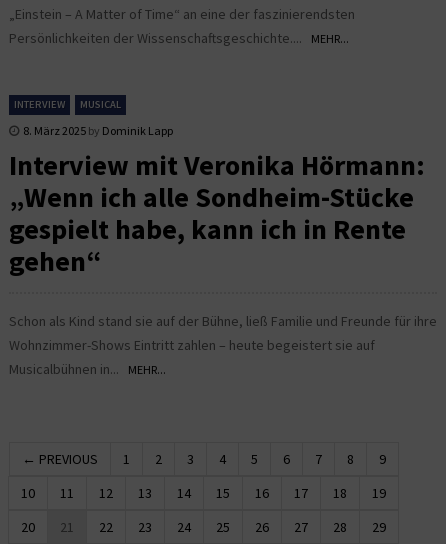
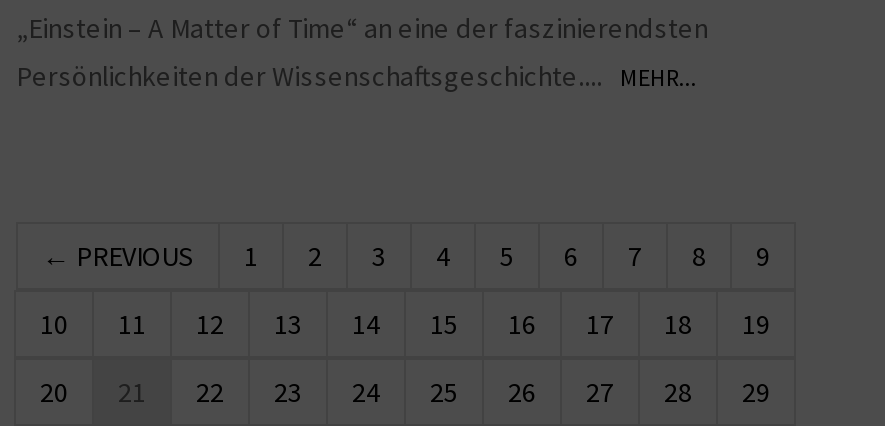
- INTERVIEW
- MUSICAL
- 8. März 2025 by Dominik Lapp
- Interview mit Veronika Hörmann:
- „Wenn ich alle Sondheim-Stücke
- gespielt habe, kann ich in Rente
- gehen“
- Schon als Kind stand sie auf der Bühne, ließ Familie und Freunde für ihre
- Wohnzimmer-Shows Eintritt zahlen – heute begeistert sie auf
- Musicalbühnen in... MEHR...
